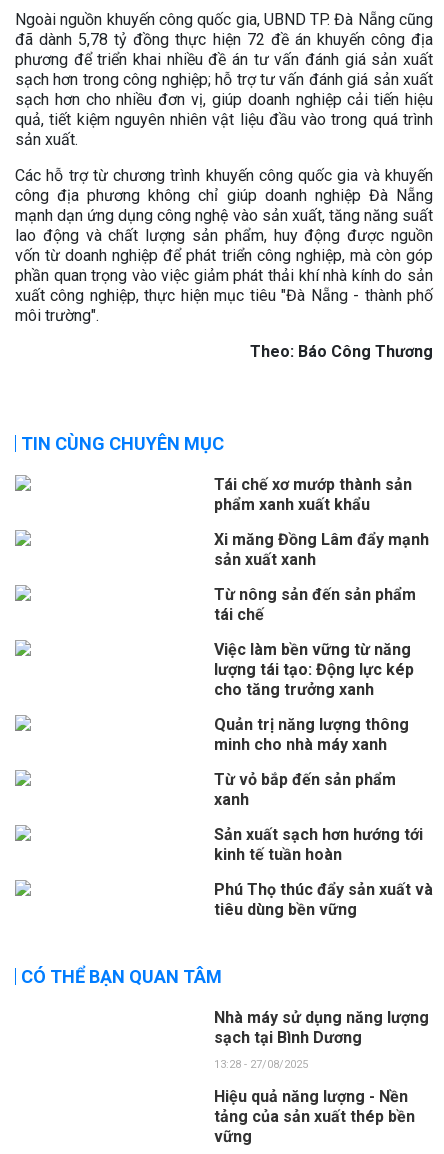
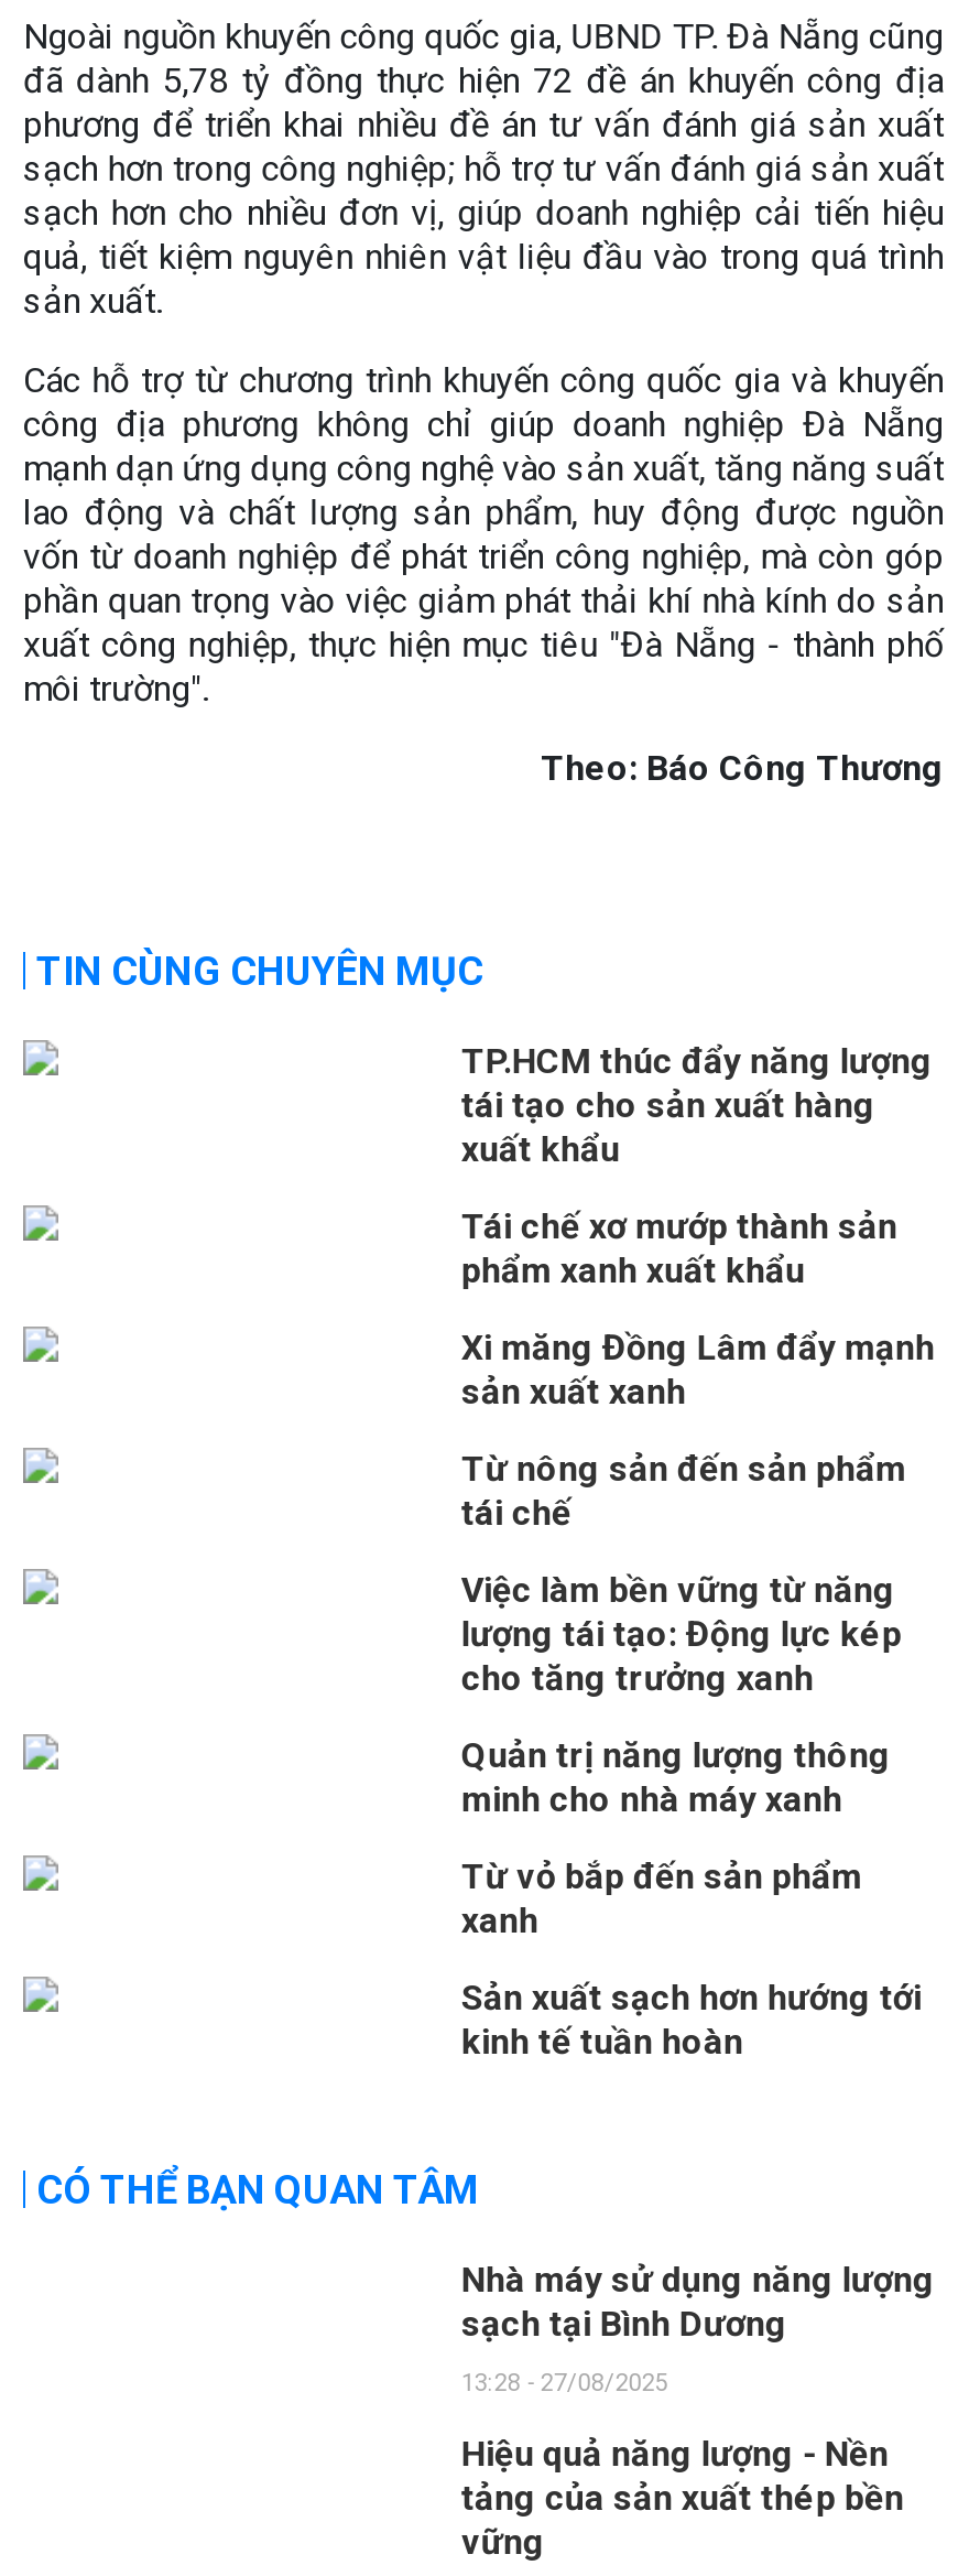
+ TP.HCM thúc đẩy năng lượng
+ tái tạo cho sản xuất hàng
+ xuất khẩu

moved down: Tái chế xơ mướp thành sản | phẩm xanh xuất khẩu | Xi măng Đồng Lâm đẩy mạnh | ... | Sản xuất sạch hơn hướng tới | kinh tế tuần hoàn

- Phú Thọ thúc đẩy sản xuất và
- tiêu dùng bền vững
